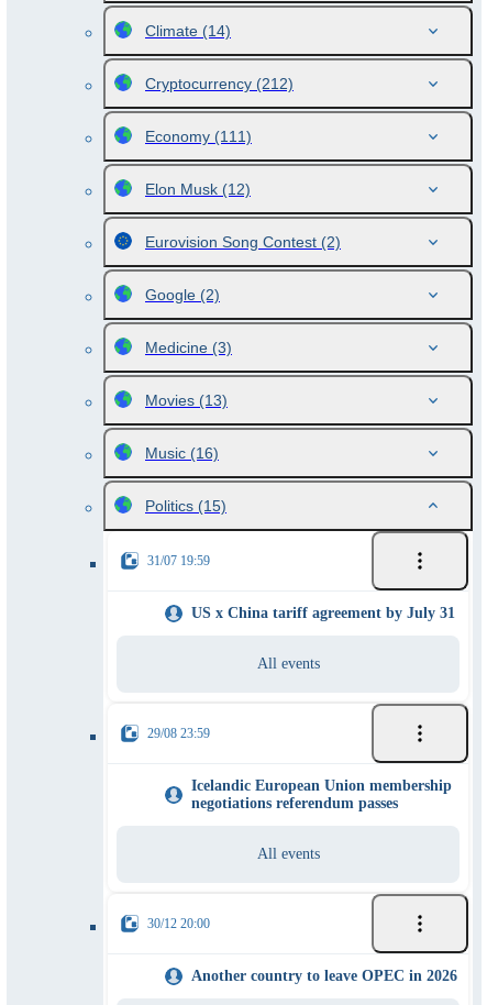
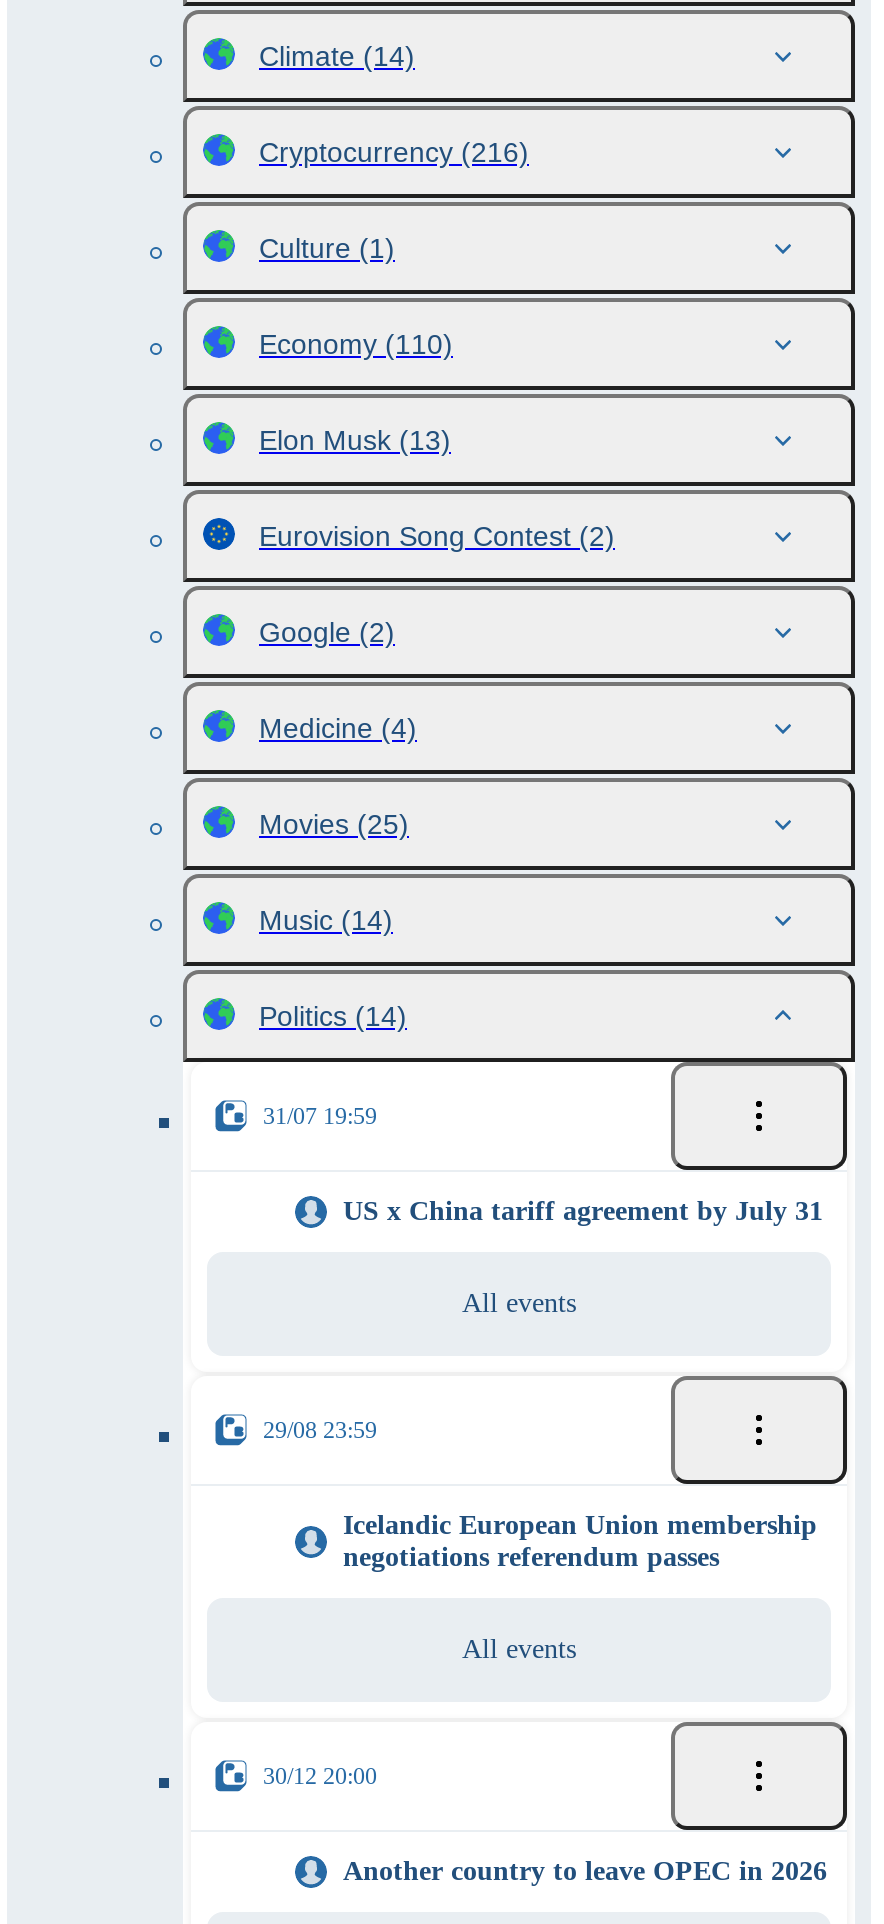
- Cryptocurrency (212)
- Economy (111)
- Elon Musk (12)
+ Cryptocurrency (216)
+ Culture (1)
+ Economy (110)
+ Elon Musk (13)

- Medicine (3)
+ Medicine (4)

- Movies (13)
+ Movies (25)

- Music (16)
+ Music (14)

- Politics (15)
+ Politics (14)
